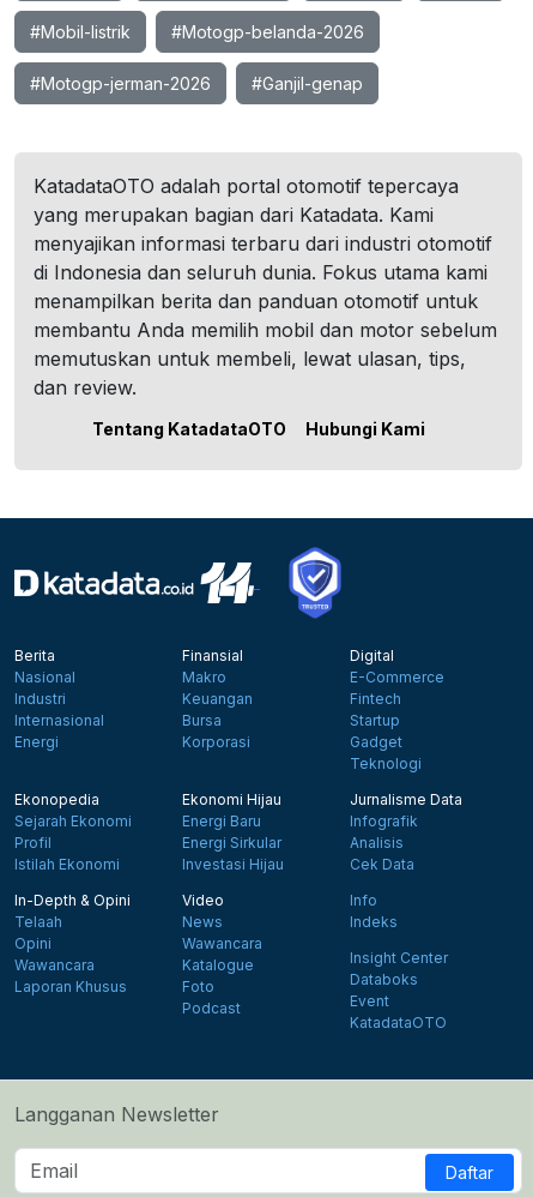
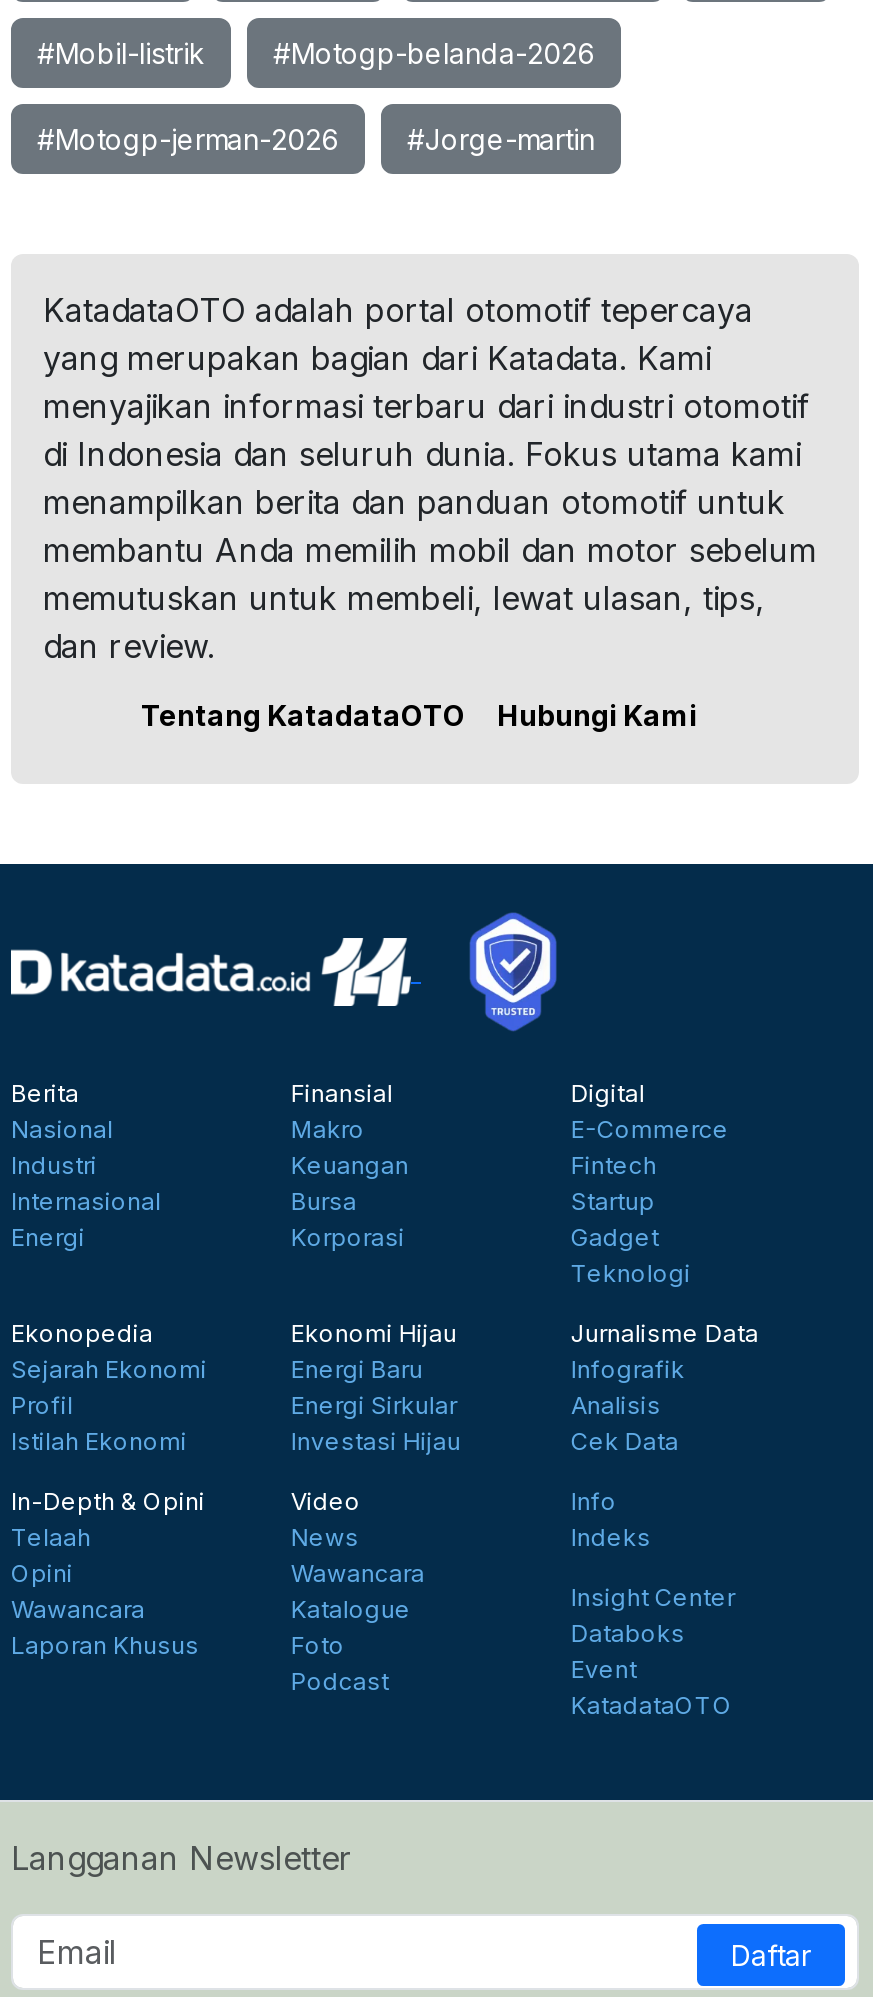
- #Ganjil-genap
+ #Jorge-martin
